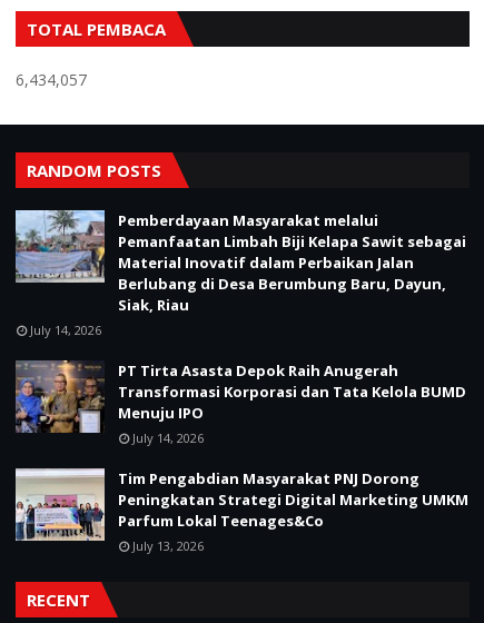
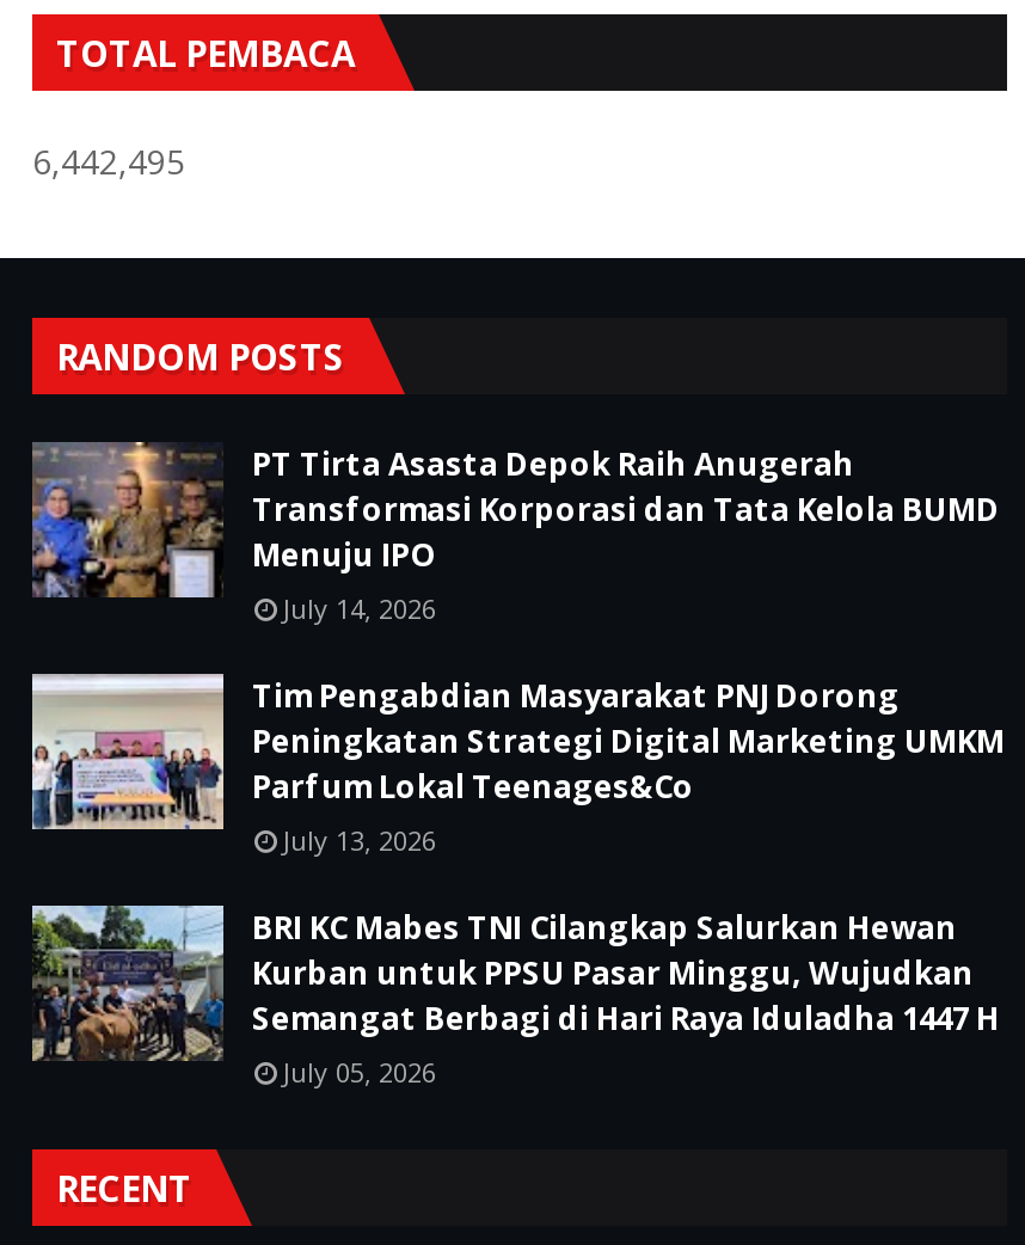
- 6,434,057
+ 6,442,495

- [image]
- Pemberdayaan Masyarakat melalui
- Pemanfaatan Limbah Biji Kelapa Sawit sebagai
- Material Inovatif dalam Perbaikan Jalan
- Berlubang di Desa Berumbung Baru, Dayun,
- Siak, Riau
- July 14, 2026

moved up: [image] | PT Tirta Asasta Depok Raih Anugerah | Transformasi Korporasi dan Tata Kelola BUMD | ... | Parfum Lokal Teenages&Co | July 13, 2026

+ [image]
+ BRI KC Mabes TNI Cilangkap Salurkan Hewan
+ Kurban untuk PPSU Pasar Minggu, Wujudkan
+ Semangat Berbagi di Hari Raya Iduladha 1447 H
+ July 05, 2026
